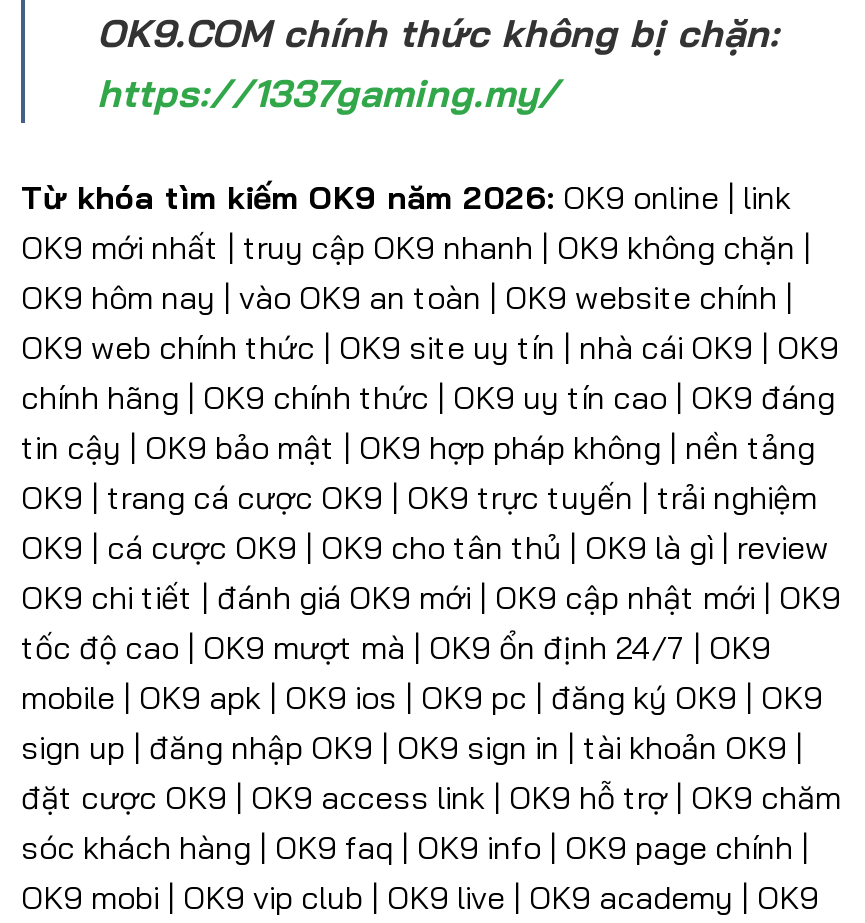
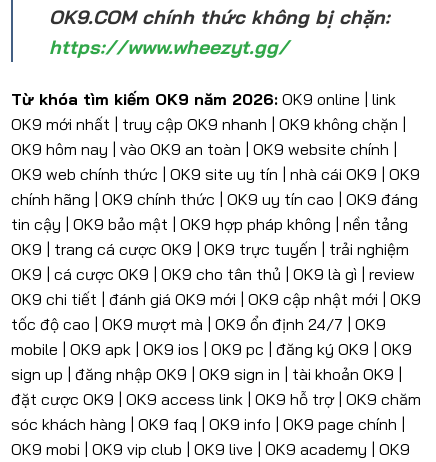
- https://1337gaming.my/
+ https://www.wheezyt.gg/
